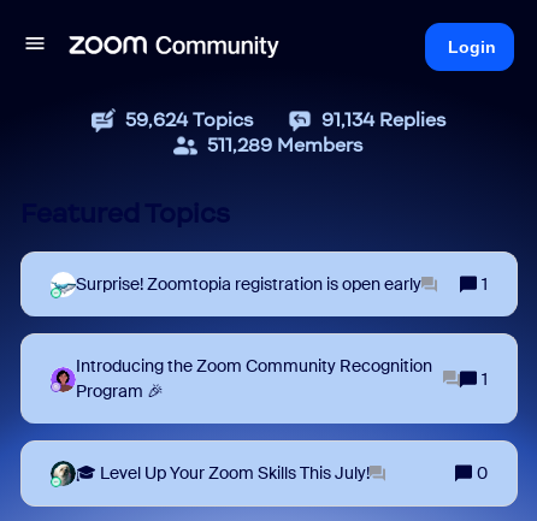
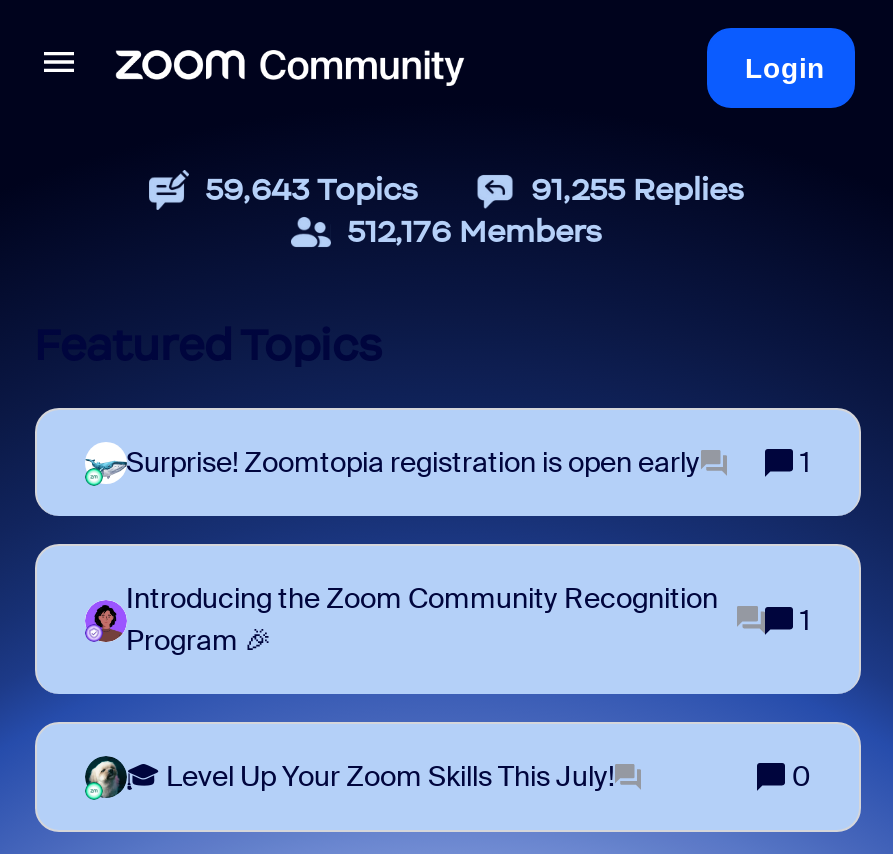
- 59,624 Topics
+ 59,643 Topics

- 91,134 Replies
+ 91,255 Replies

- 511,289 Members
+ 512,176 Members
